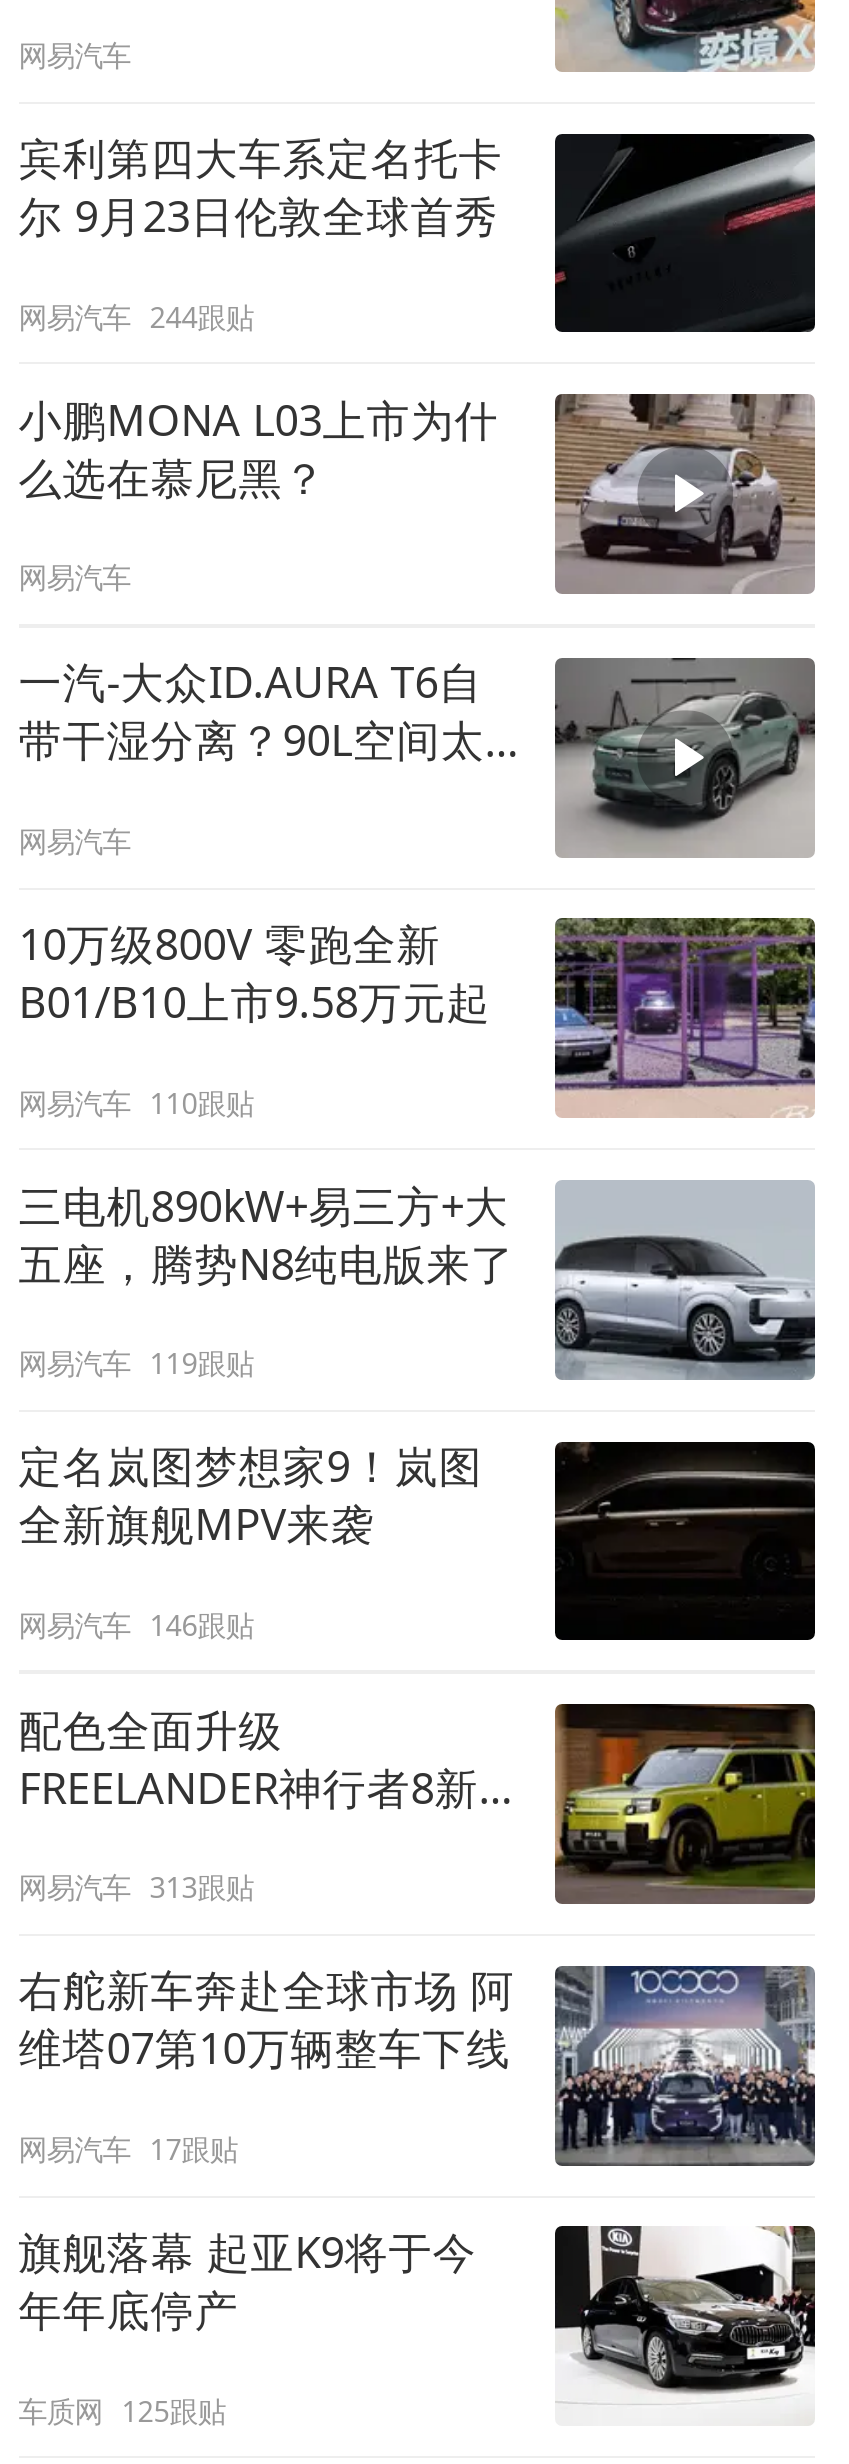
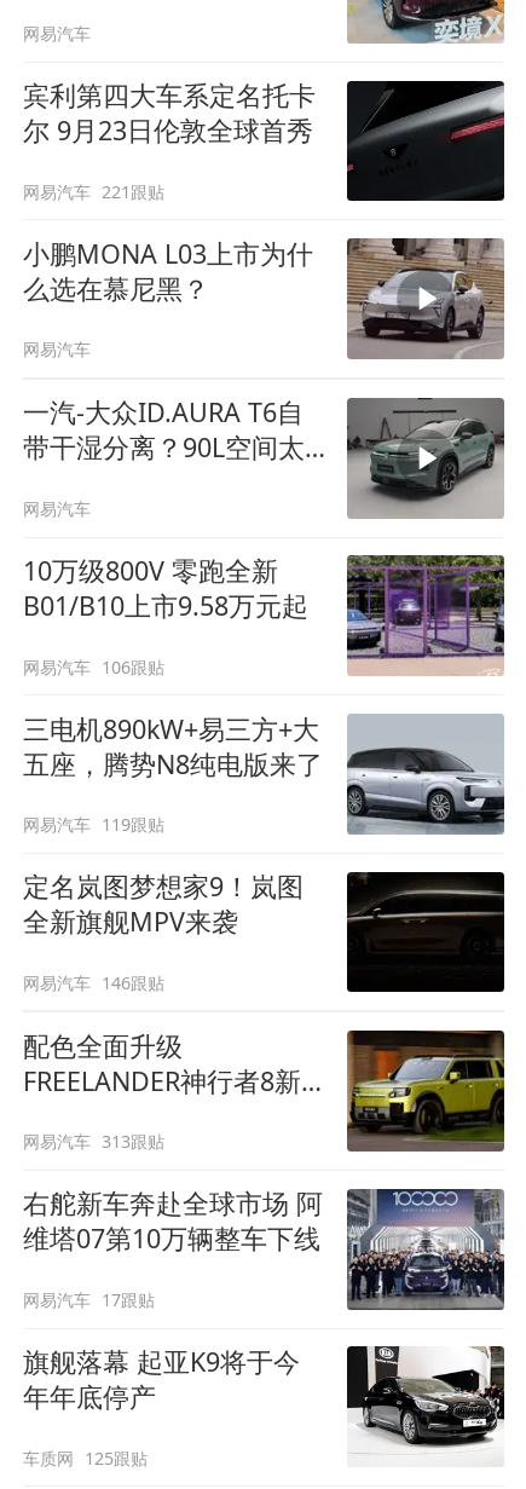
- 网易汽车 244跟贴
+ 网易汽车 221跟贴

- 网易汽车 110跟贴
+ 网易汽车 106跟贴
